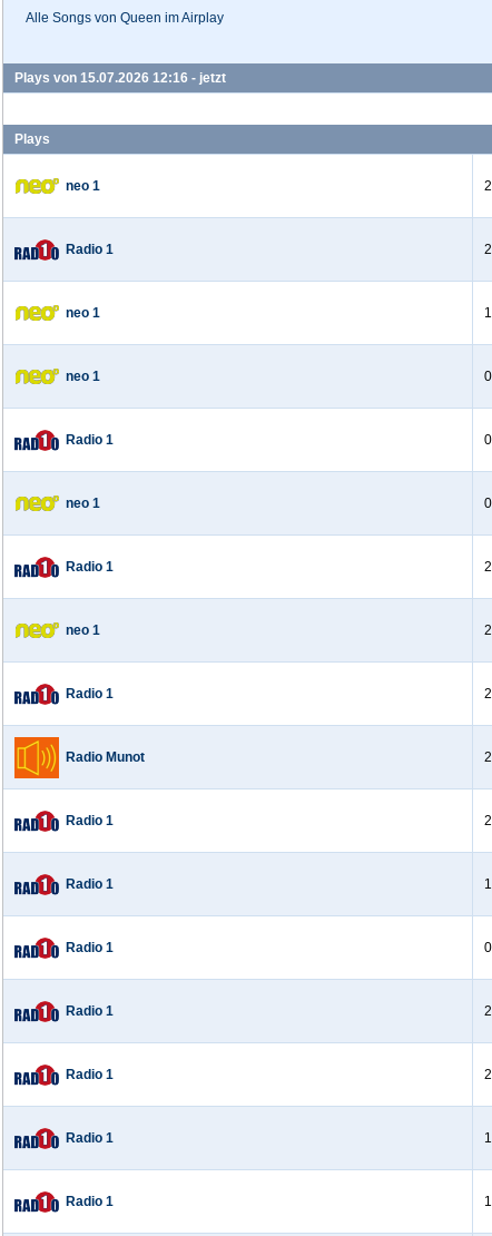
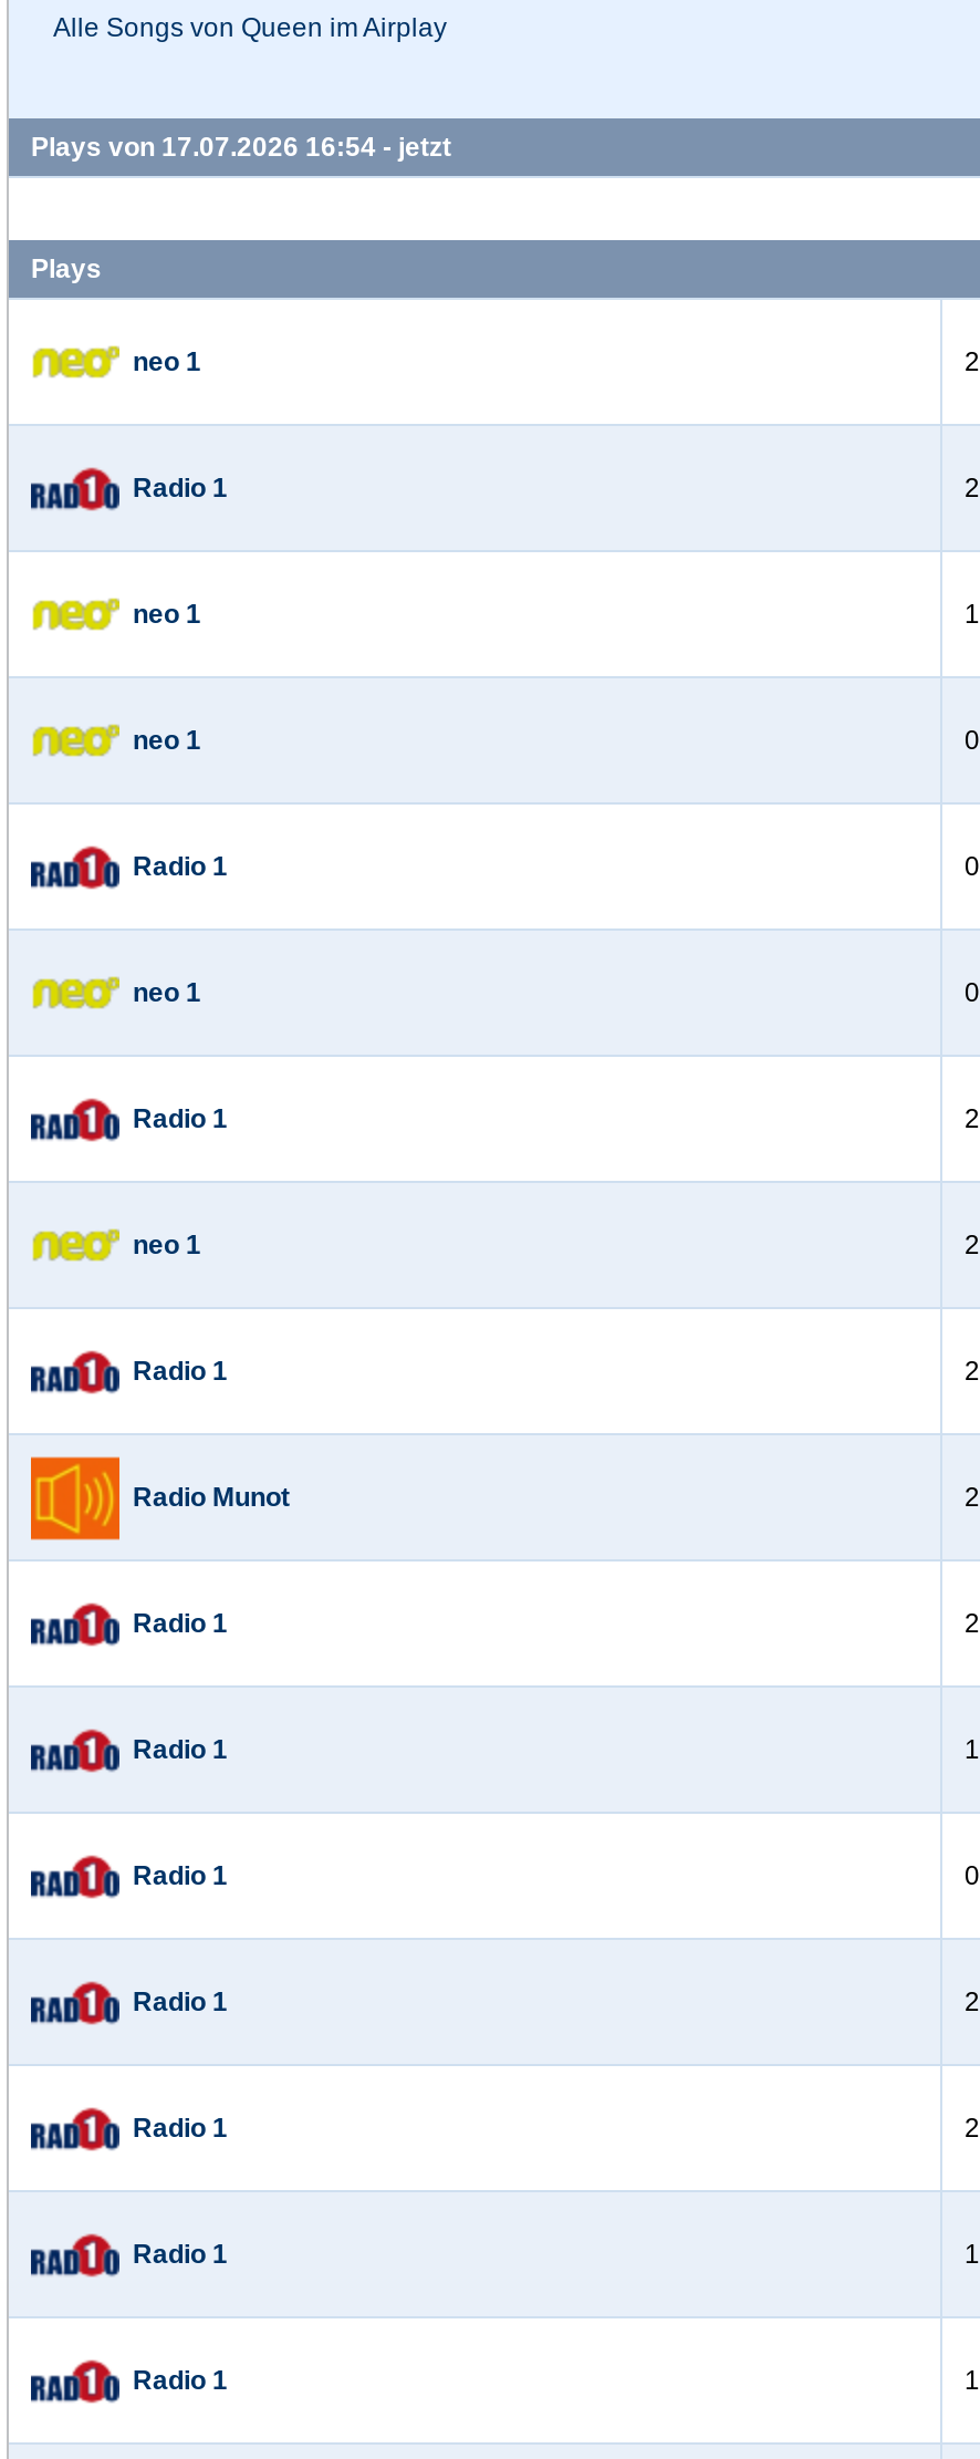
- Plays von 15.07.2026 12:16 - jetzt
+ Plays von 17.07.2026 16:54 - jetzt
